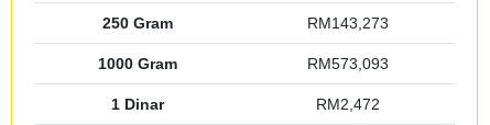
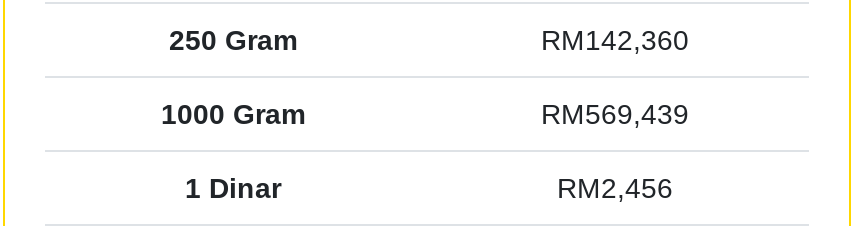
- RM143,273
+ RM142,360

- RM573,093
+ RM569,439

- RM2,472
+ RM2,456
